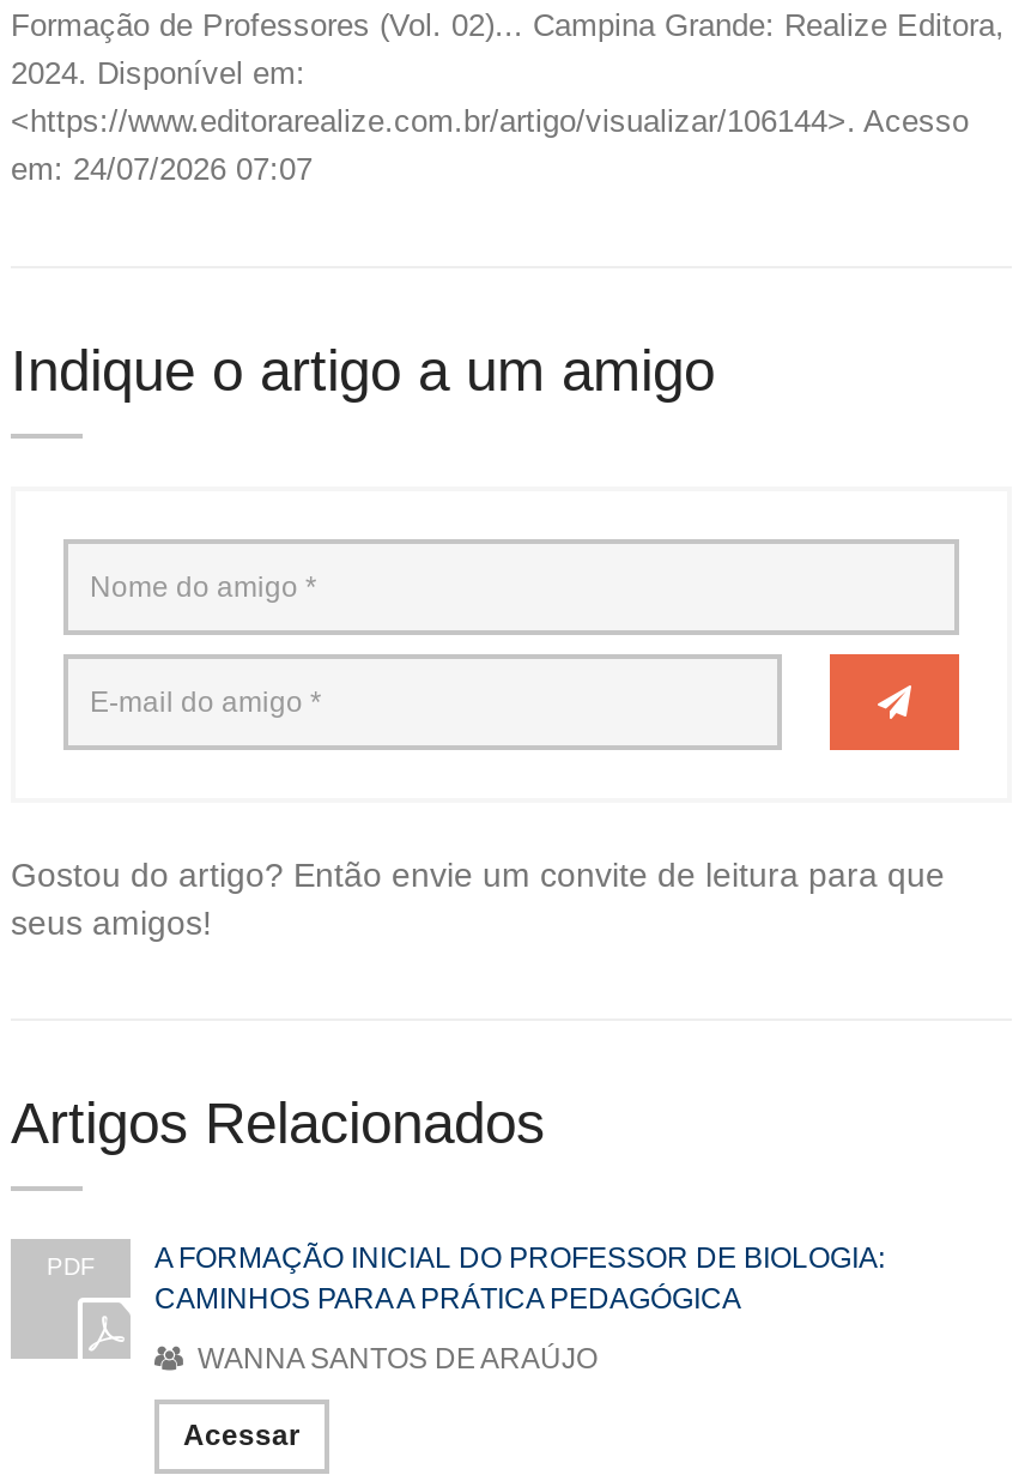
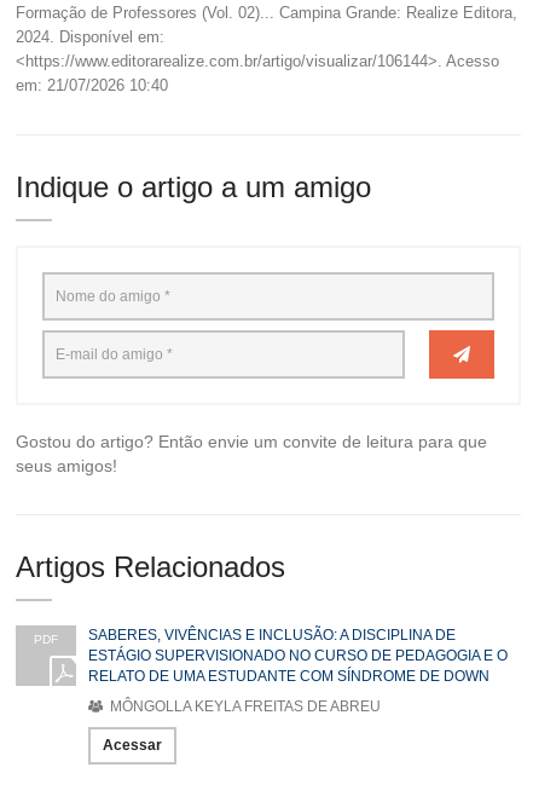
- em: 24/07/2026 07:07
+ em: 21/07/2026 10:40

- A FORMAÇÃO INICIAL DO PROFESSOR DE BIOLOGIA:
- CAMINHOS PARA A PRÁTICA PEDAGÓGICA
+ SABERES, VIVÊNCIAS E INCLUSÃO: A DISCIPLINA DE
+ ESTÁGIO SUPERVISIONADO NO CURSO DE PEDAGOGIA E O
+ RELATO DE UMA ESTUDANTE COM SÍNDROME DE DOWN

- WANNA SANTOS DE ARAÚJO
+ MÔNGOLLA KEYLA FREITAS DE ABREU
